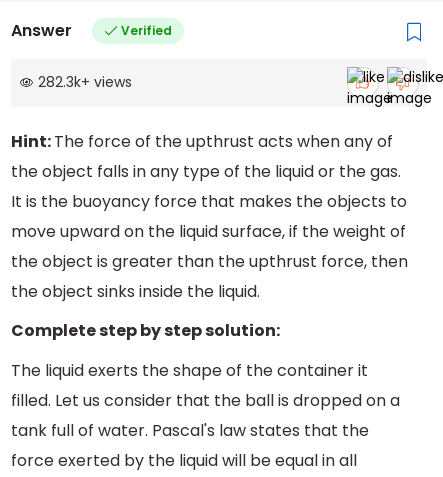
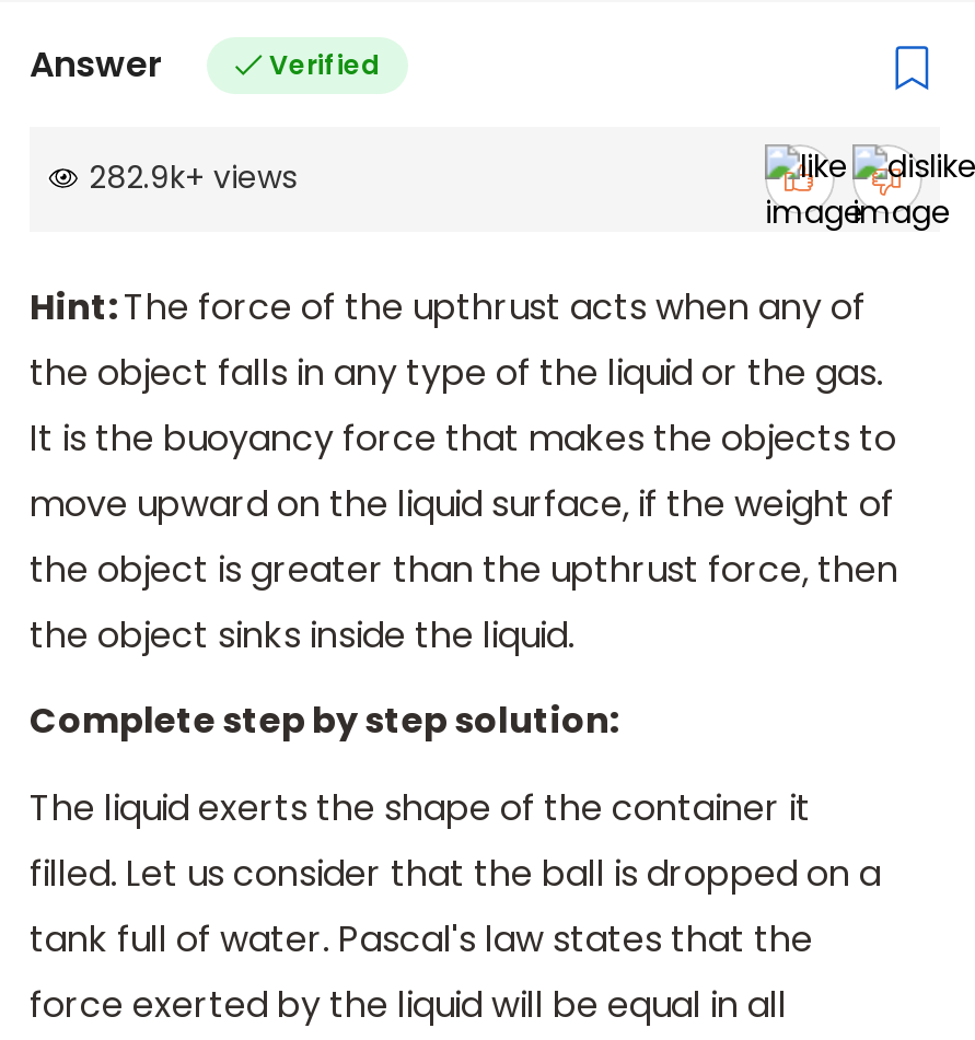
- 282.3k+ views
+ 282.9k+ views
